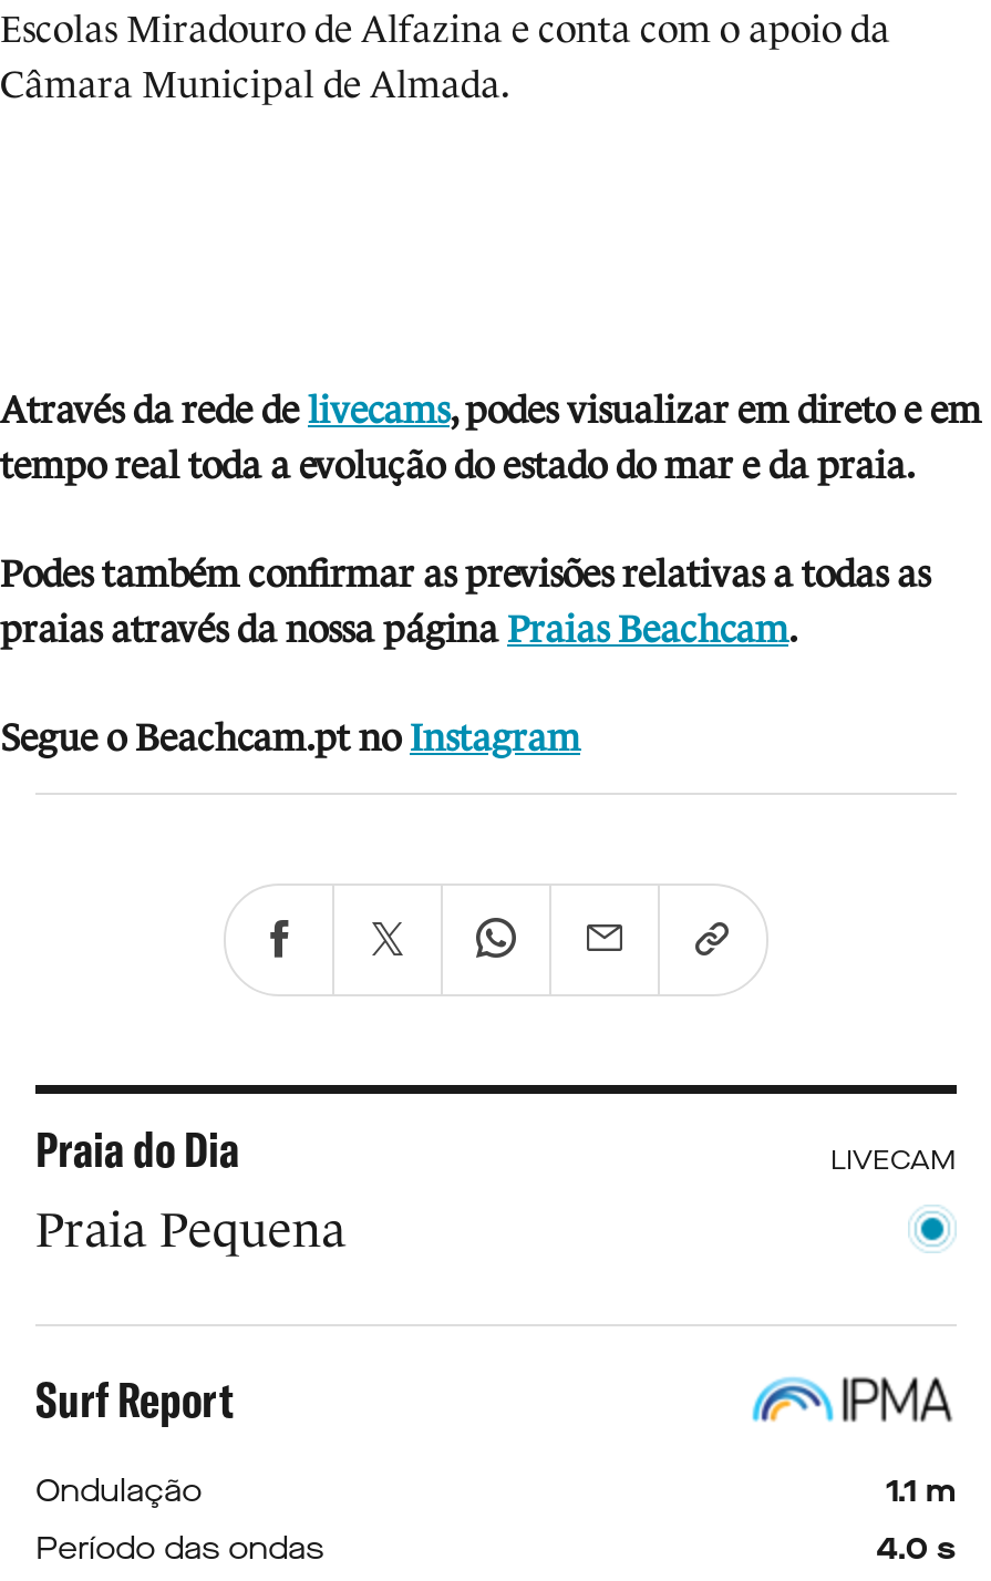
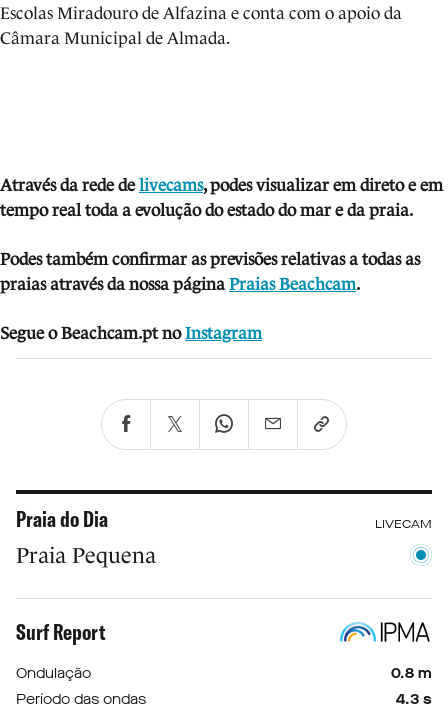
- 1.1 m
+ 0.8 m

- 4.0 s
+ 4.3 s
